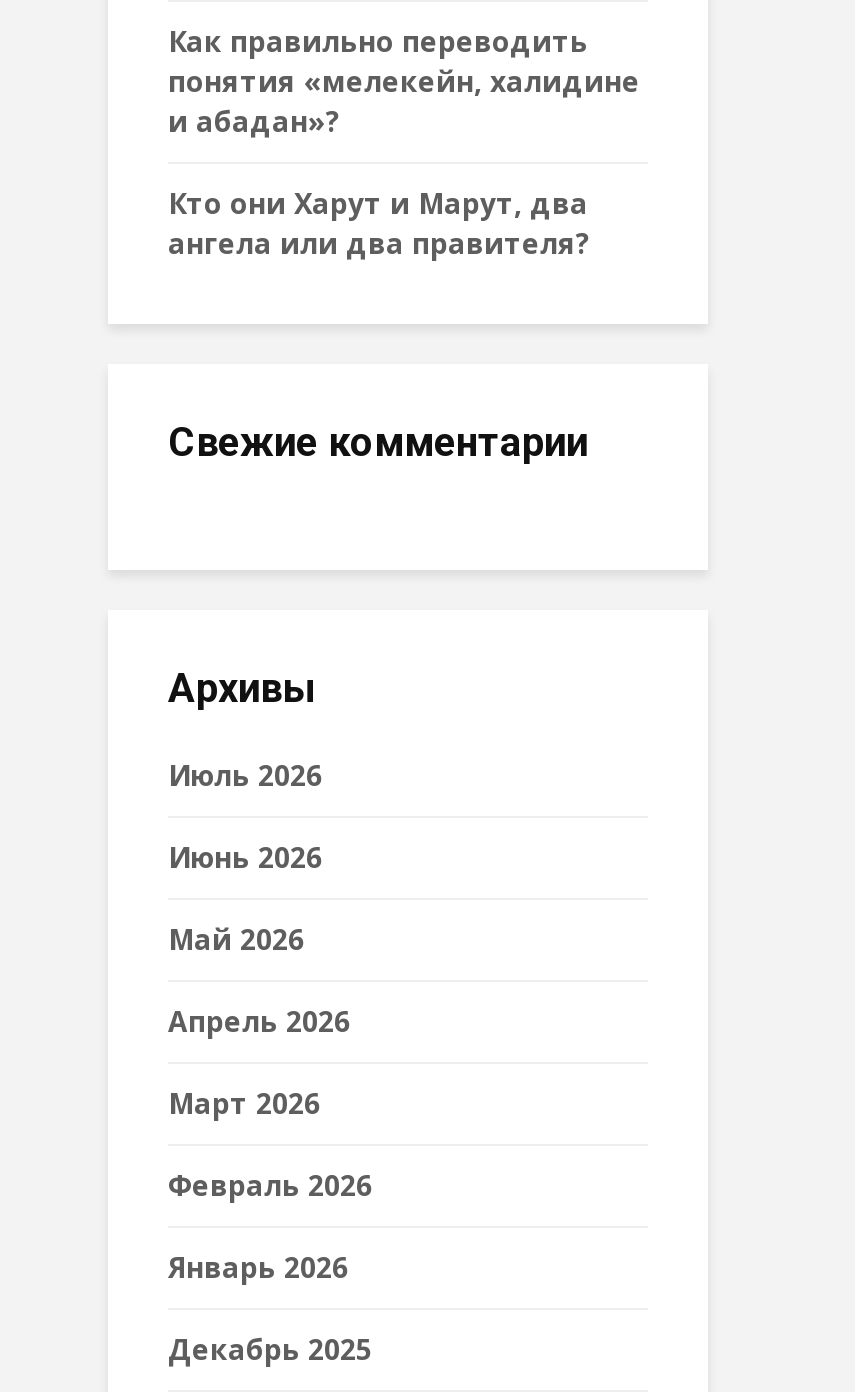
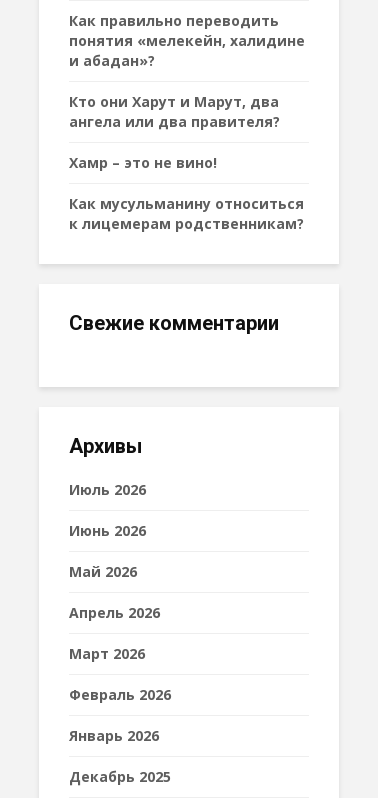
+ Хамр – это не вино!
+ Как мусульманину относиться
+ к лицемерам родственникам?
